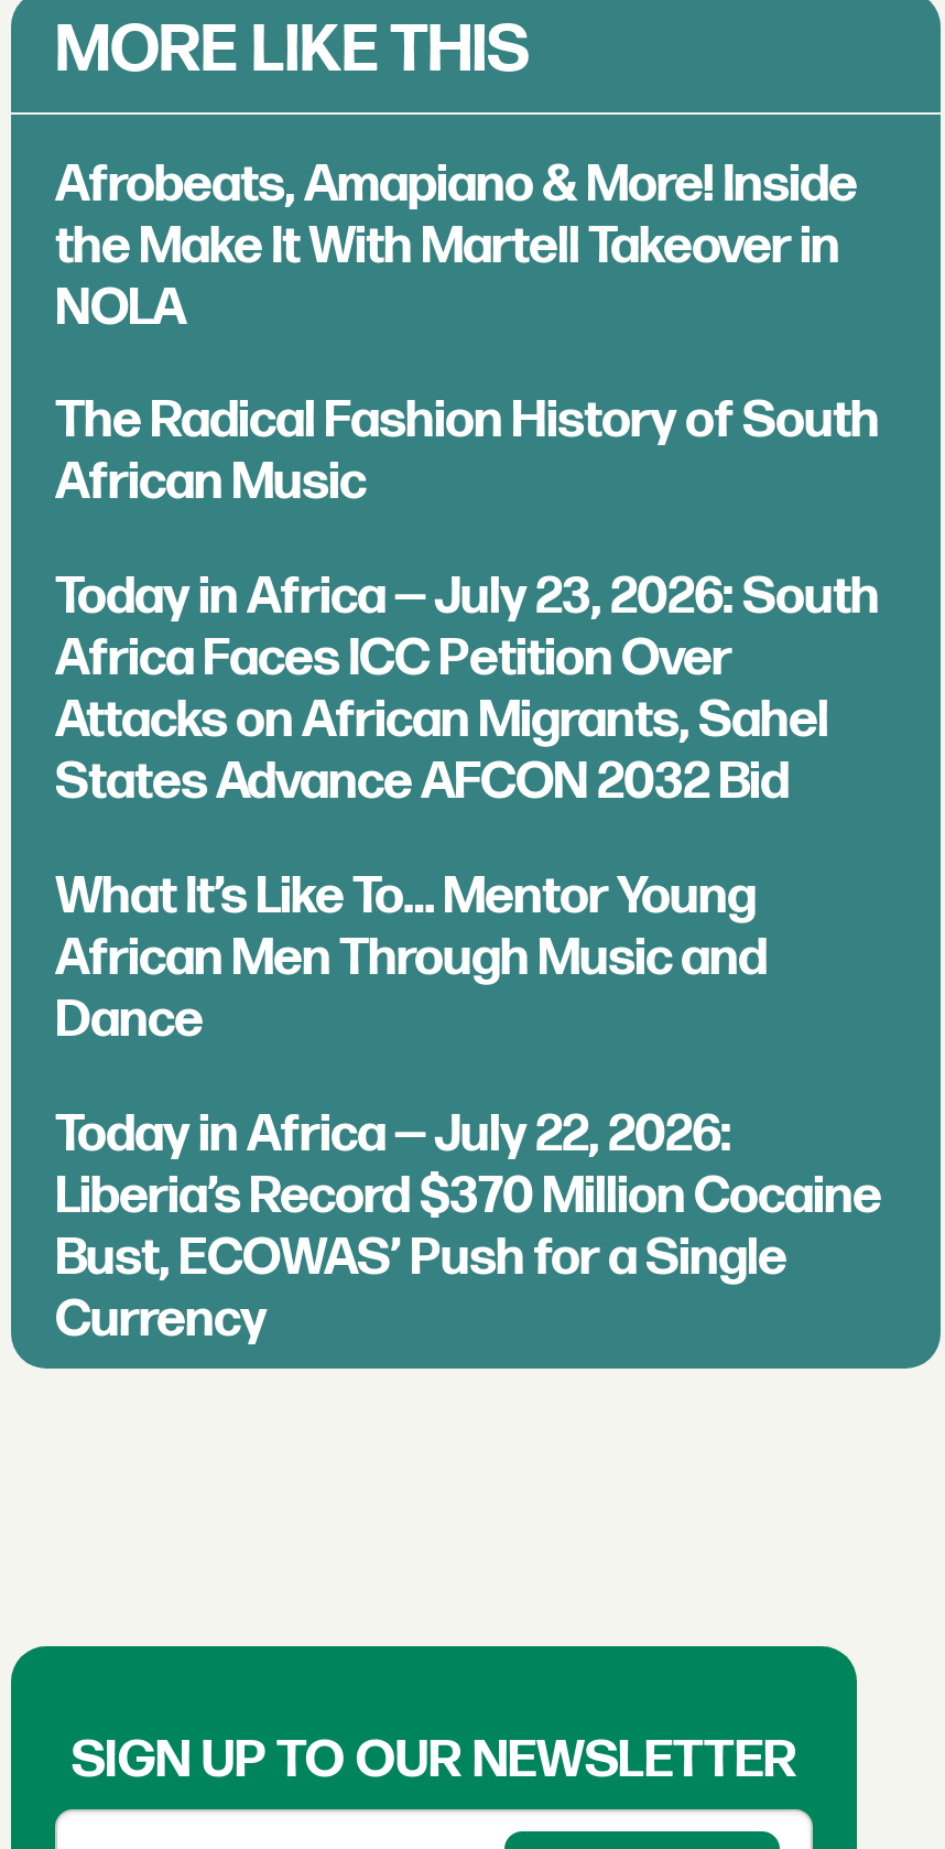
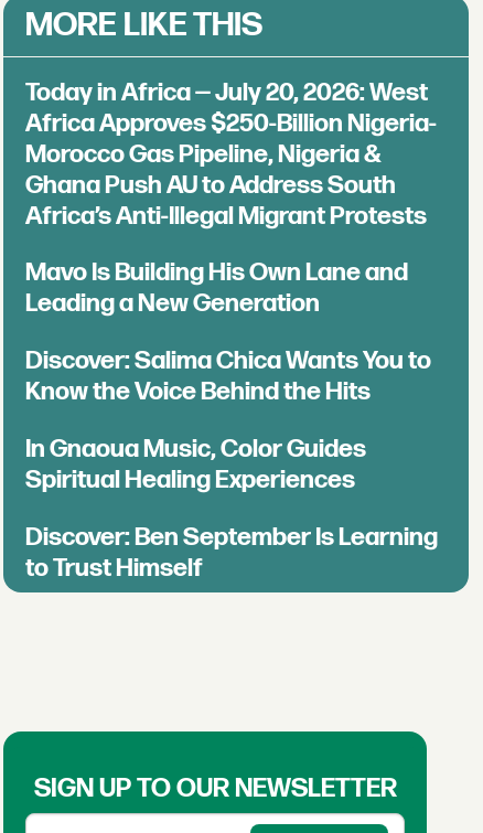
- Afrobeats, Amapiano & More! Inside
- the Make It With Martell Takeover in
- NOLA
+ Today in Africa — July 20, 2026: West
+ Africa Approves $250-Billion Nigeria-
+ Morocco Gas Pipeline, Nigeria &
+ Ghana Push AU to Address South
+ Africa’s Anti-Illegal Migrant Protests

- The Radical Fashion History of South
- African Music
+ Mavo Is Building His Own Lane and
+ Leading a New Generation

- Today in Africa — July 23, 2026: South
- Africa Faces ICC Petition Over
- Attacks on African Migrants, Sahel
- States Advance AFCON 2032 Bid
+ Discover: Salima Chica Wants You to
+ Know the Voice Behind the Hits

- What It’s Like To… Mentor Young
- African Men Through Music and
- Dance
+ In Gnaoua Music, Color Guides
+ Spiritual Healing Experiences

- Today in Africa — July 22, 2026:
- Liberia’s Record $370 Million Cocaine
- Bust, ECOWAS’ Push for a Single
- Currency
+ Discover: Ben September Is Learning
+ to Trust Himself
